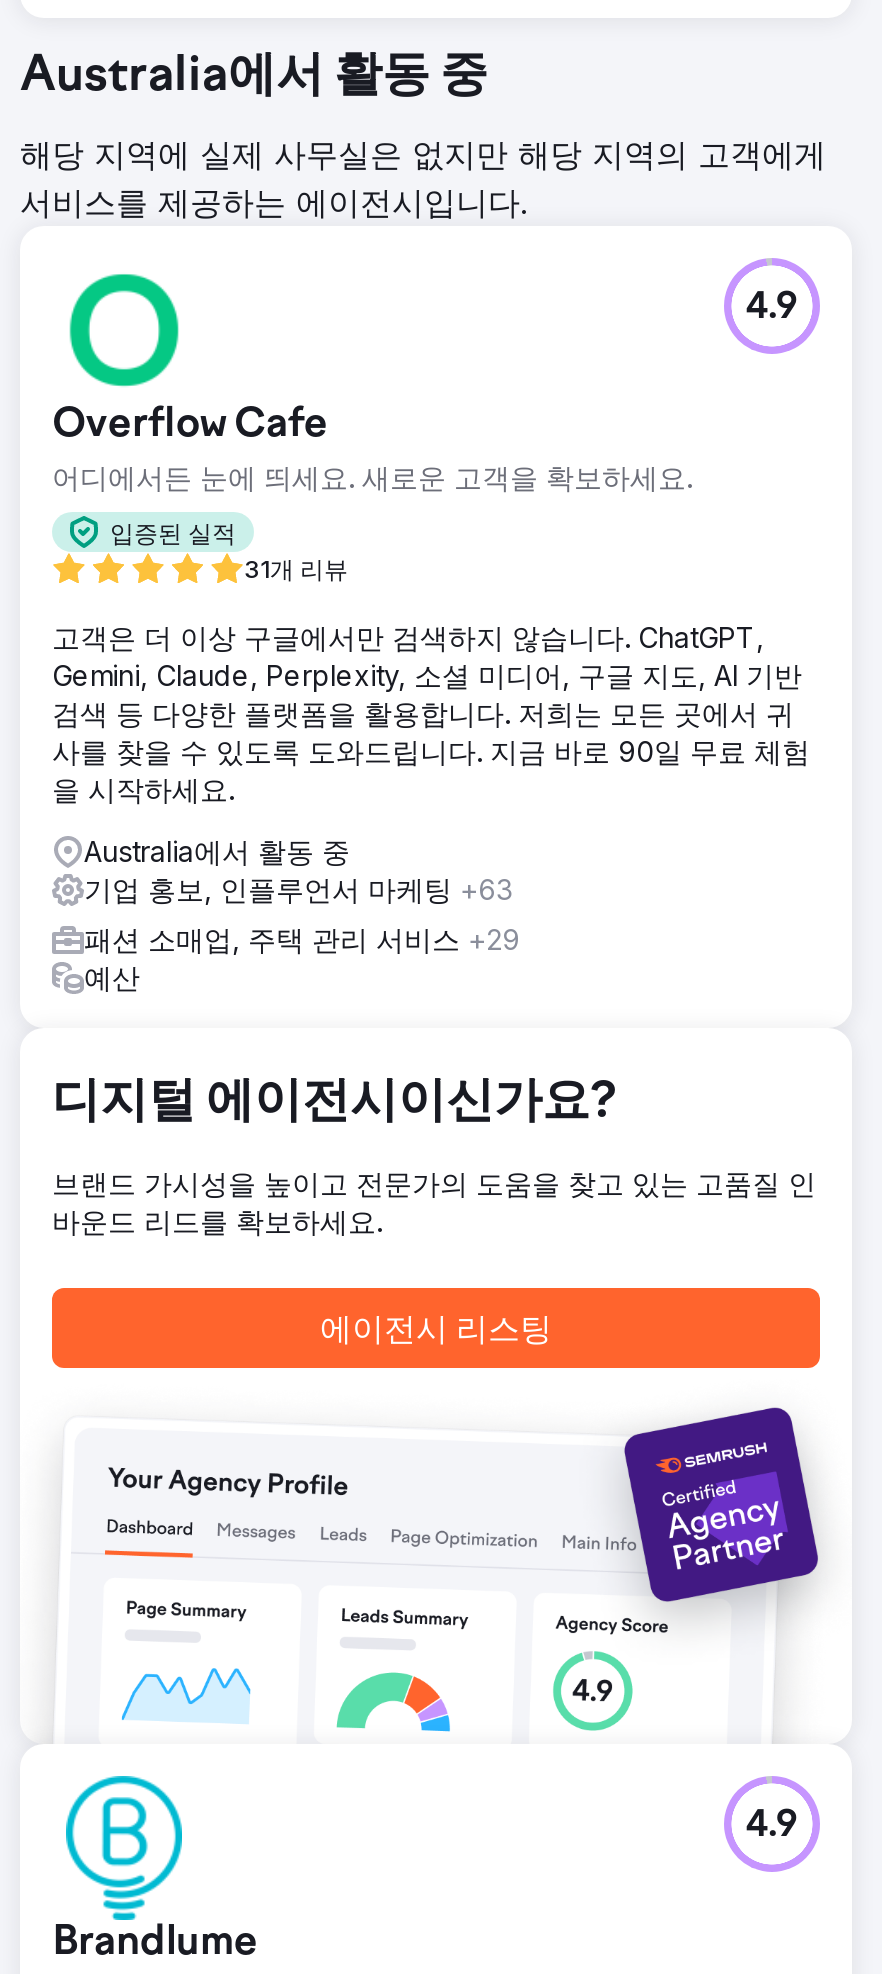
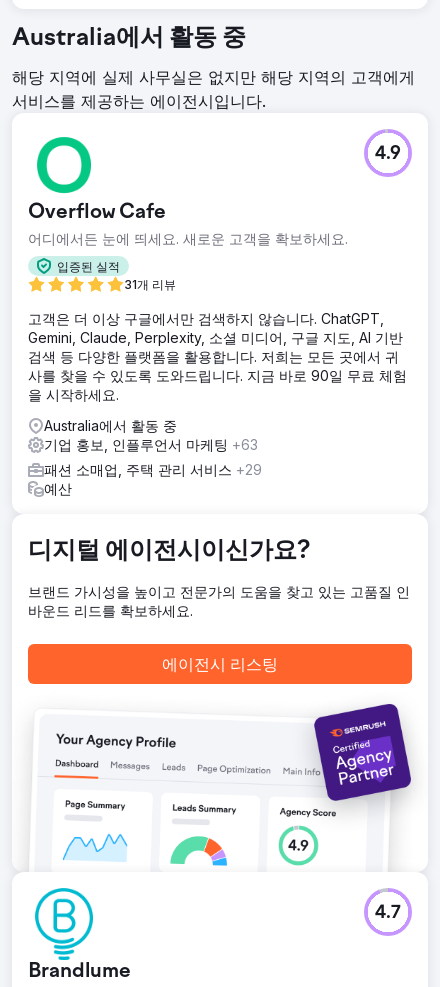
- 4.9
+ 4.7
